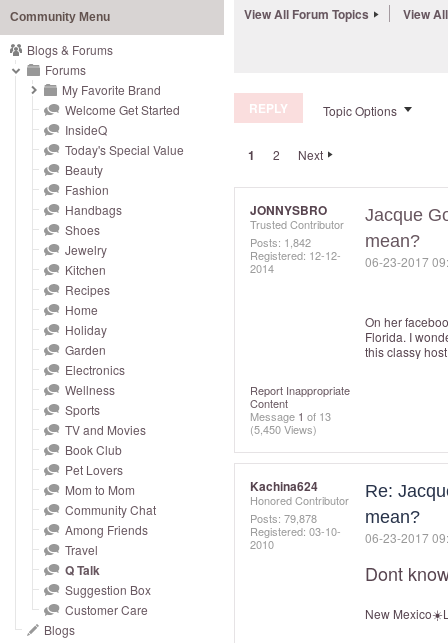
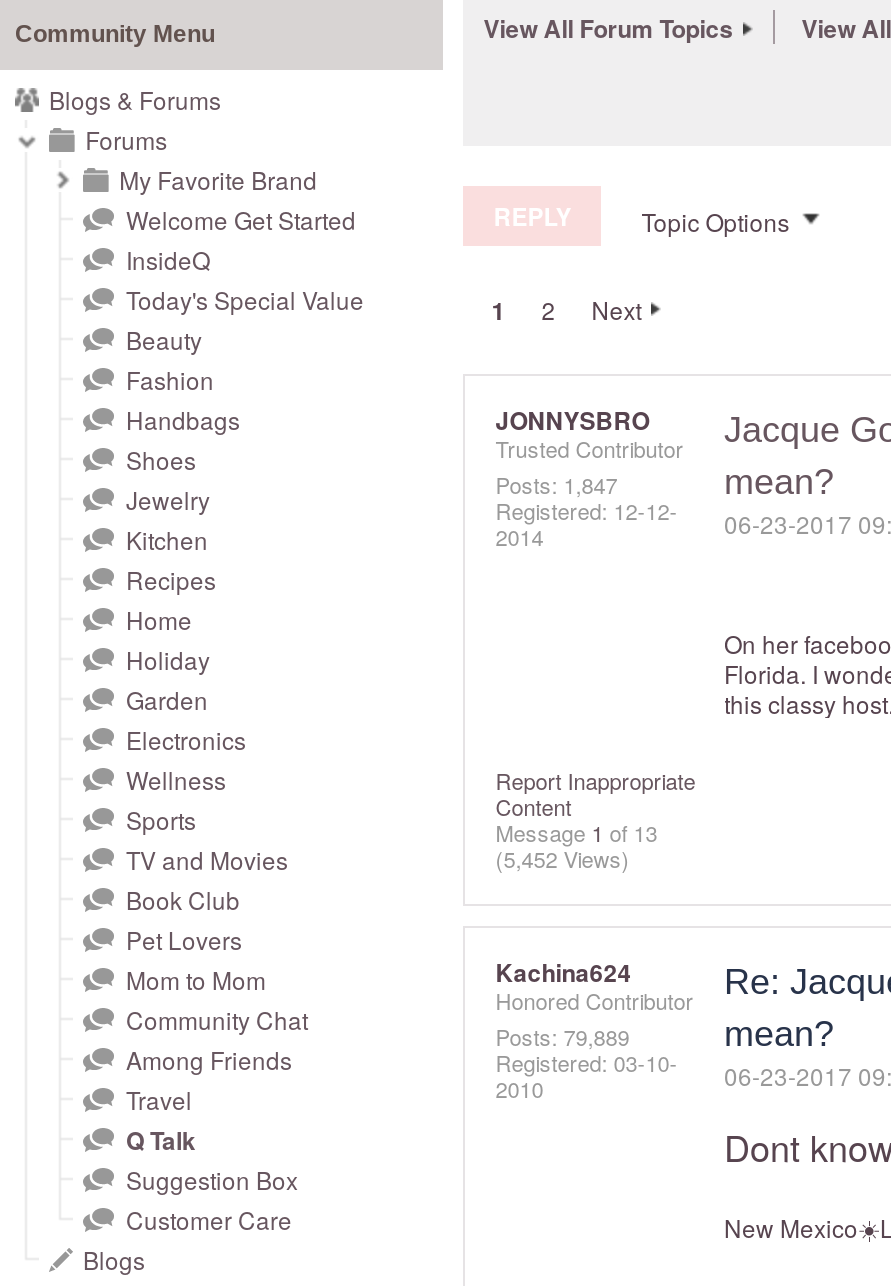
- Posts: 1,842
+ Posts: 1,847

- (5,450 Views)
+ (5,452 Views)

- Posts: 79,878
+ Posts: 79,889
